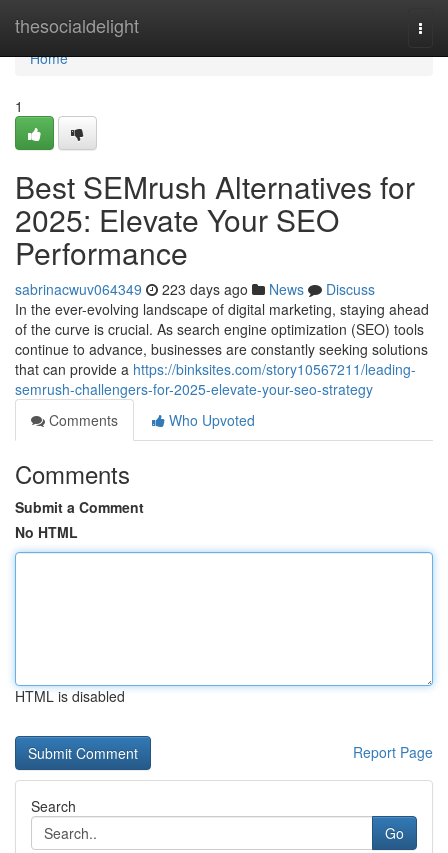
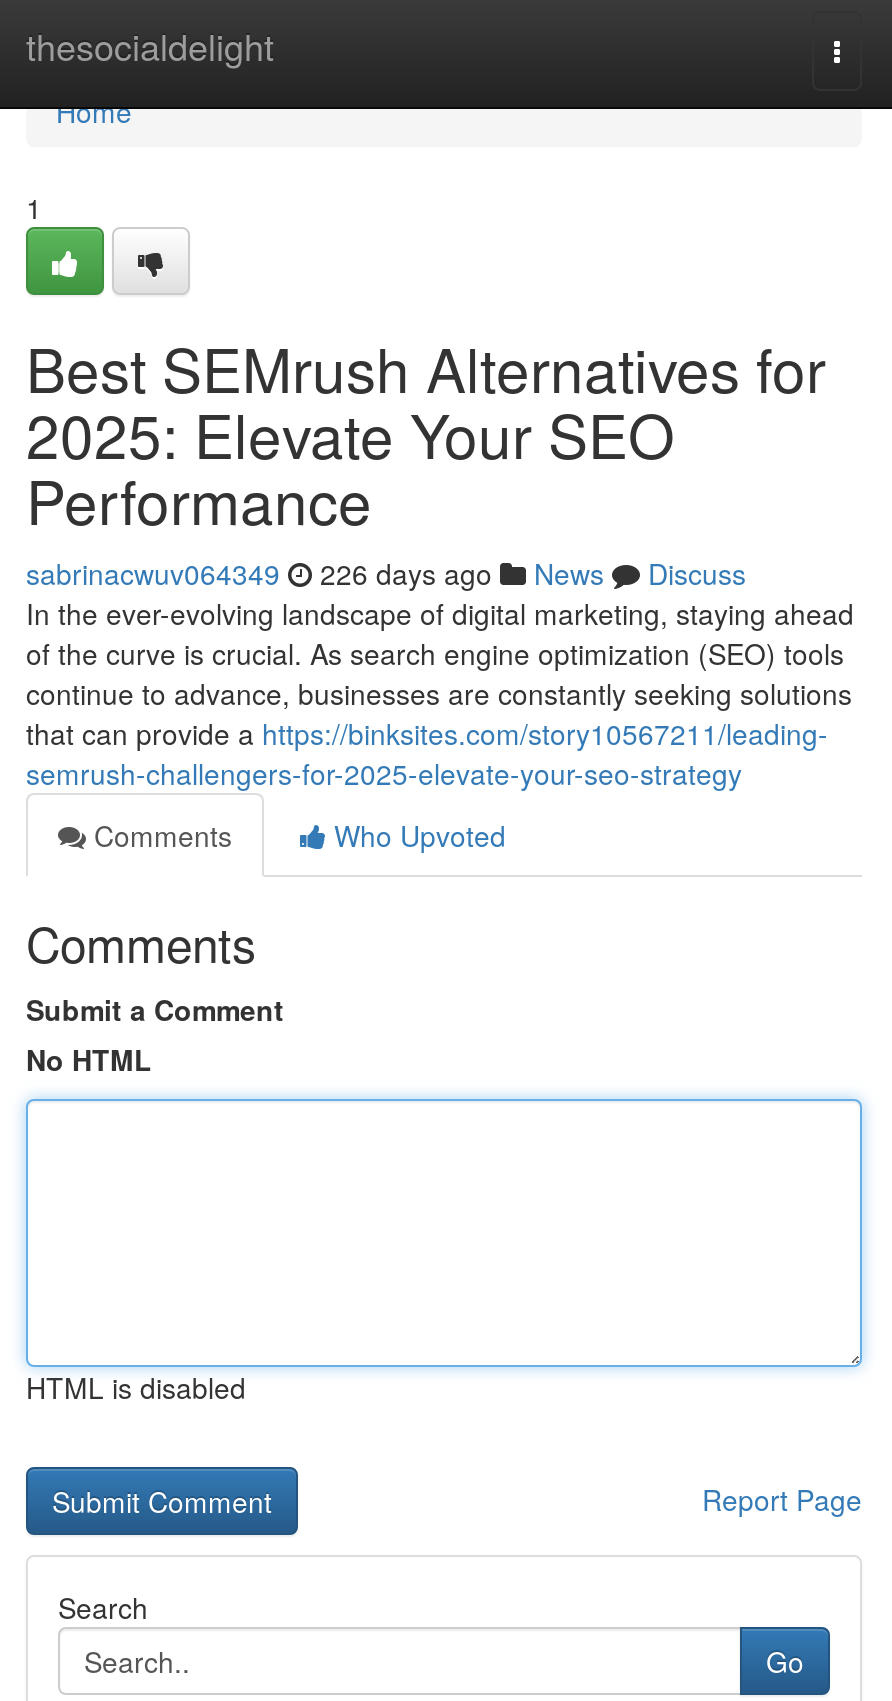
- sabrinacwuv064349 223 days ago News Discuss
+ sabrinacwuv064349 226 days ago News Discuss
